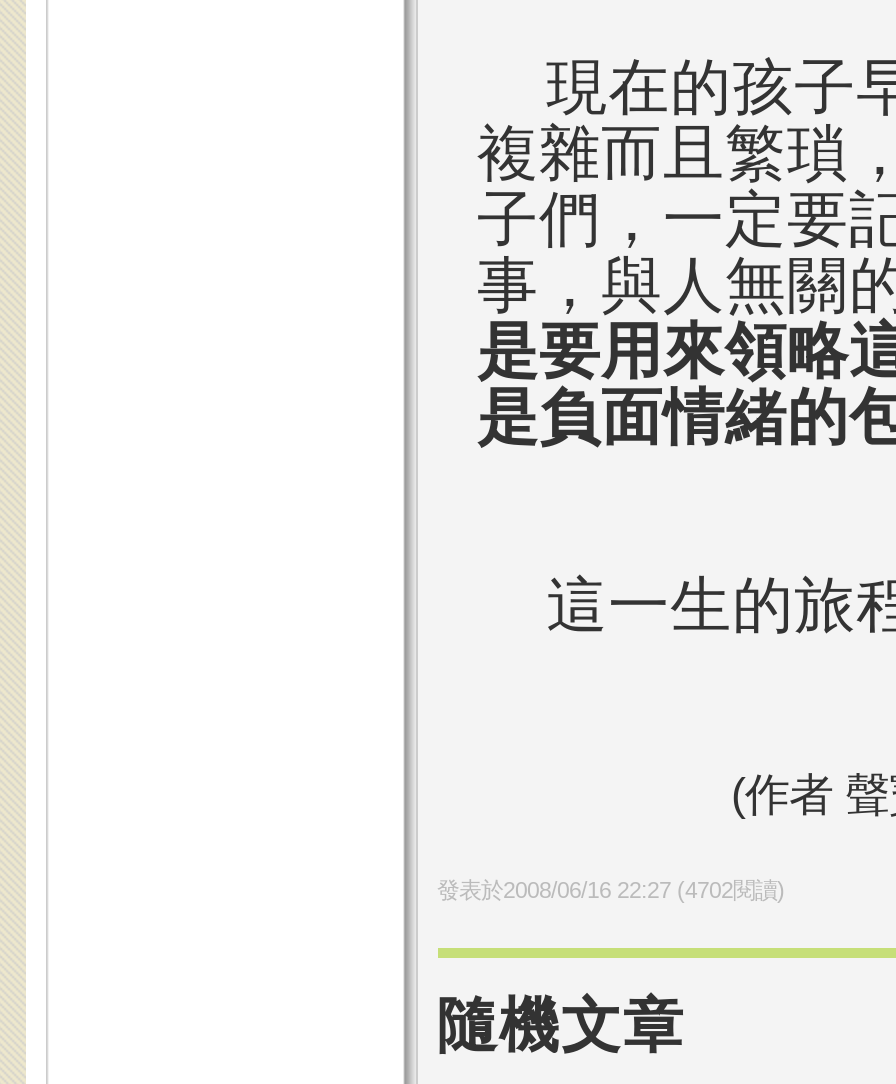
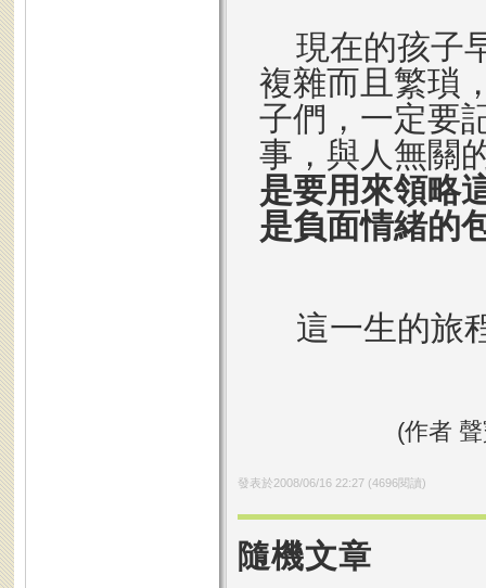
- 發表於2008/06/16 22:27 (4702閱讀)
+ 發表於2008/06/16 22:27 (4696閱讀)
